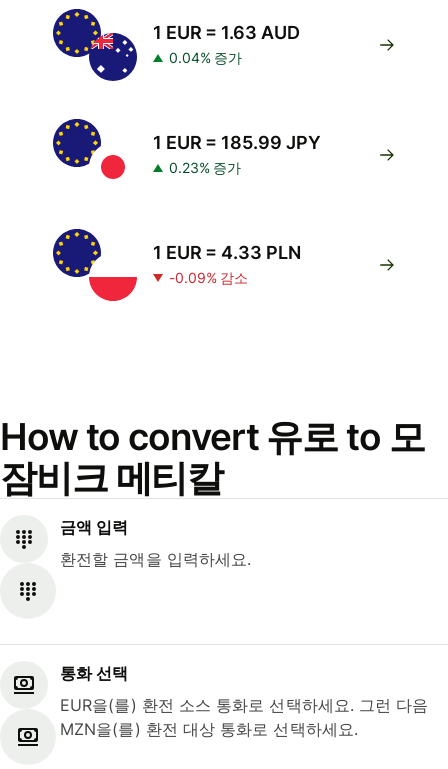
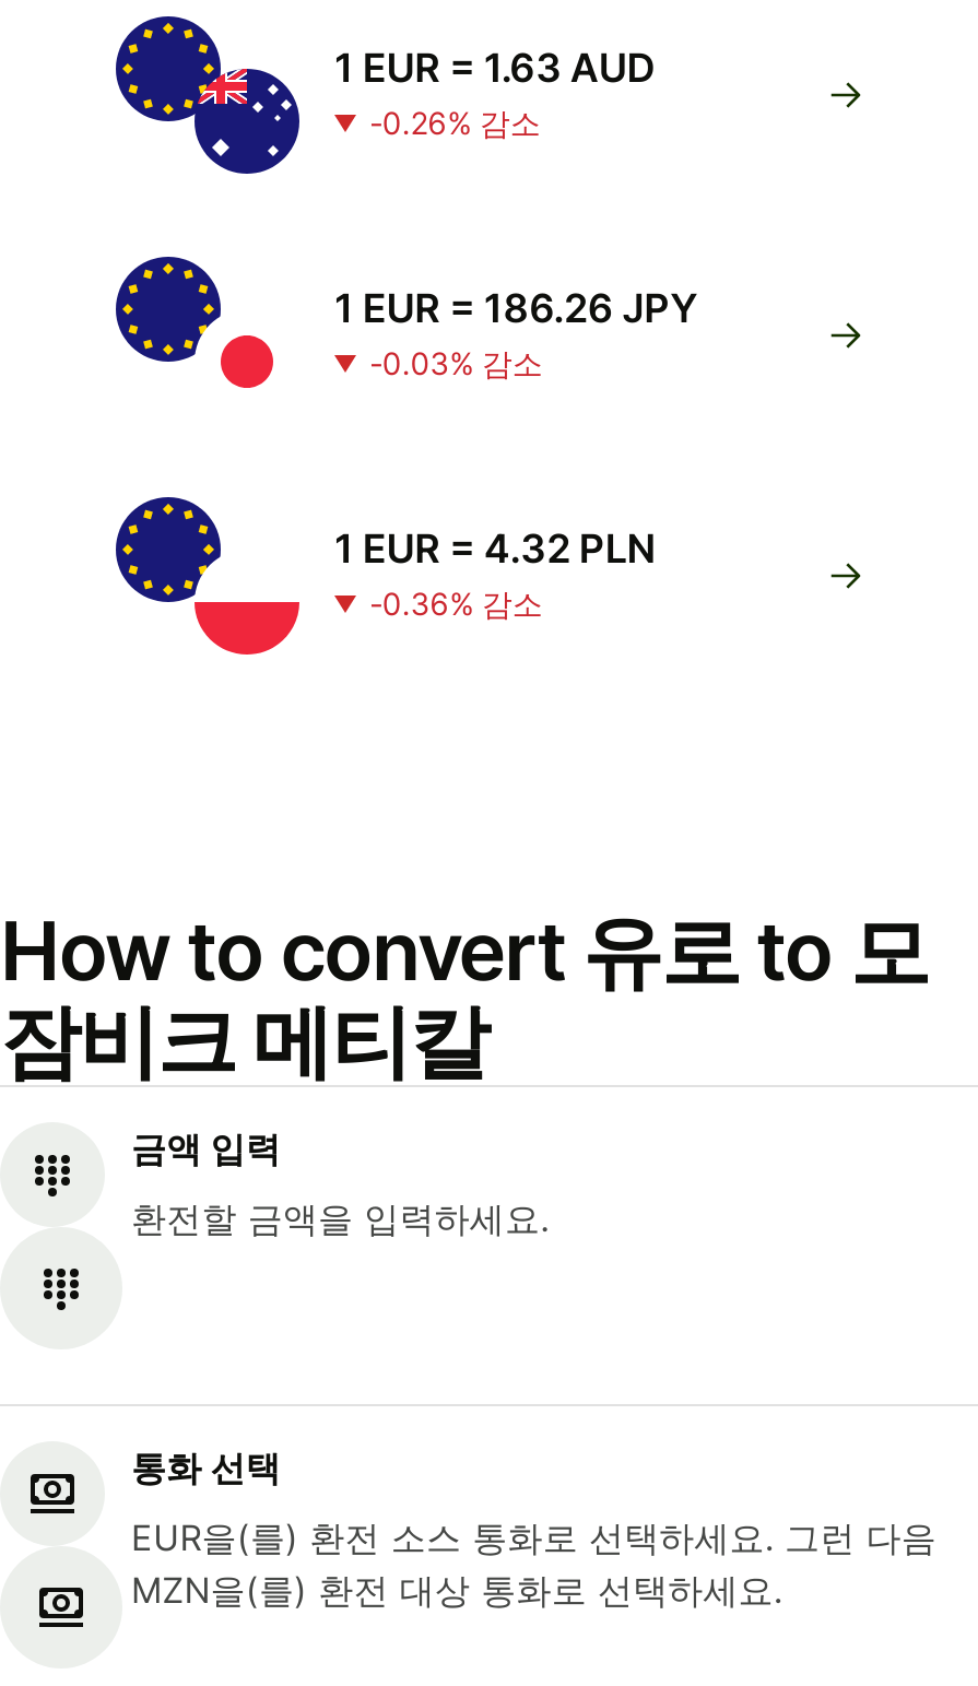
- 0.04% 증가
+ -0.26% 감소

- 1 EUR = 185.99 JPY
- 0.23% 증가
+ 1 EUR = 186.26 JPY
+ -0.03% 감소

- 1 EUR = 4.33 PLN
- -0.09% 감소
+ 1 EUR = 4.32 PLN
+ -0.36% 감소
